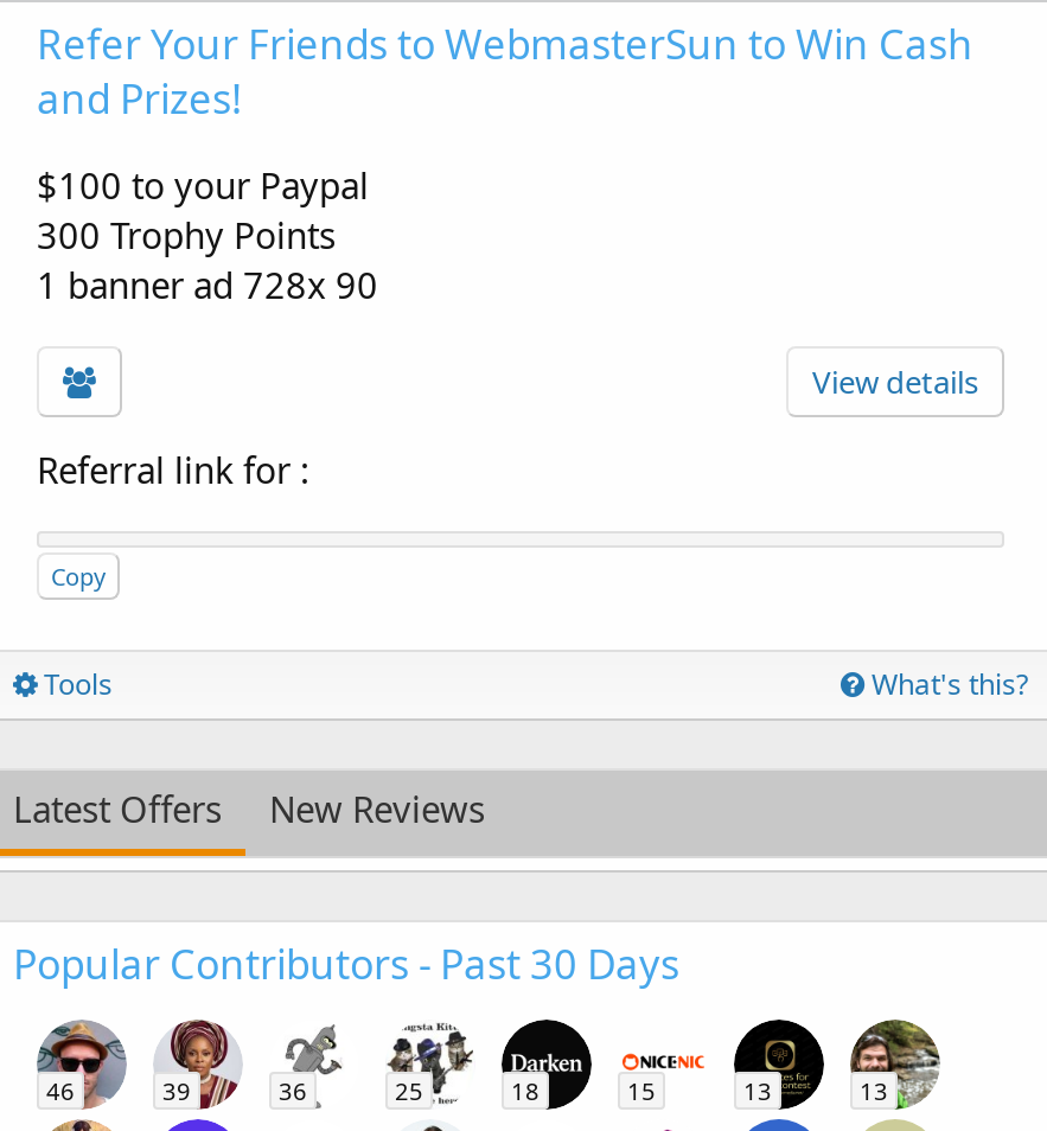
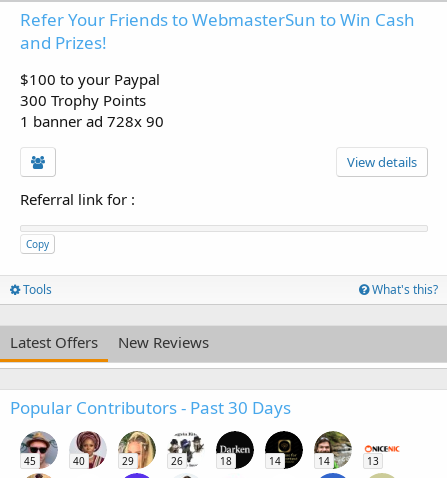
- [image]
- 13
+ [image]
+ 14

- 46
+ 45

- 39
+ 40

- 36
+ 29

- 25
+ 26

- 15
+ 14
